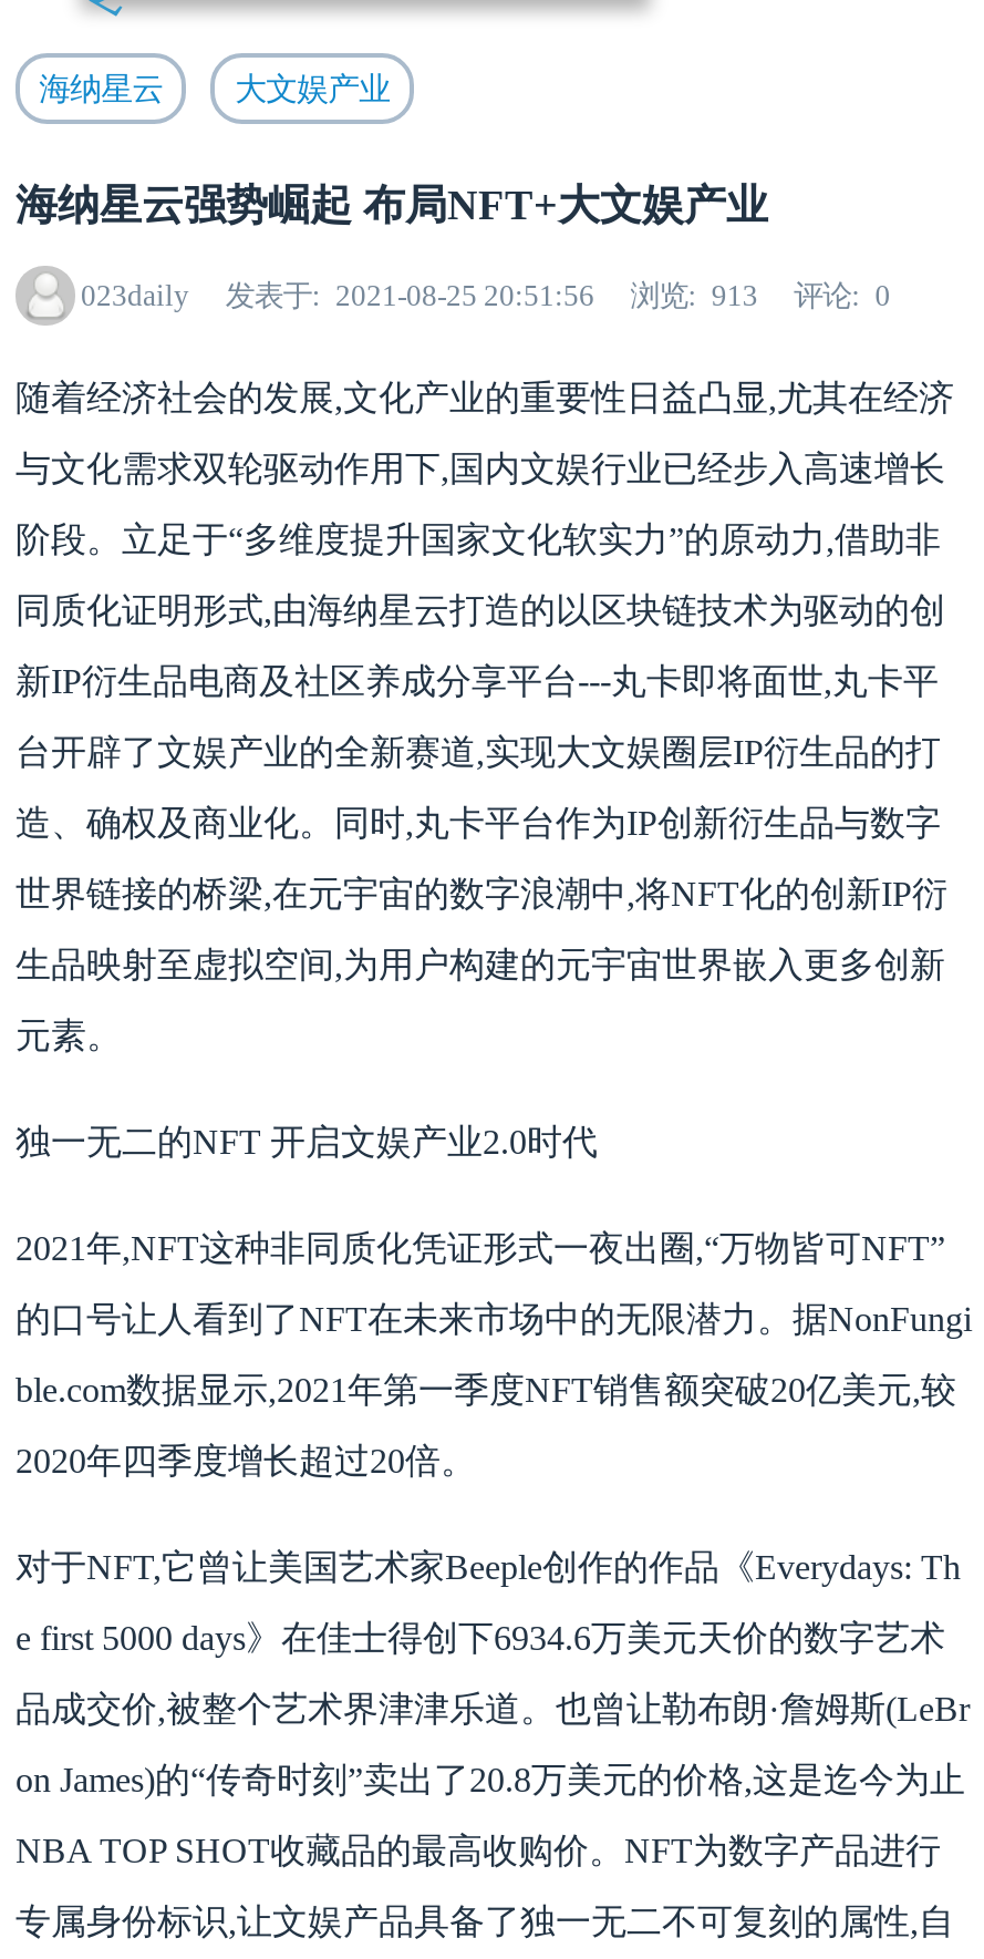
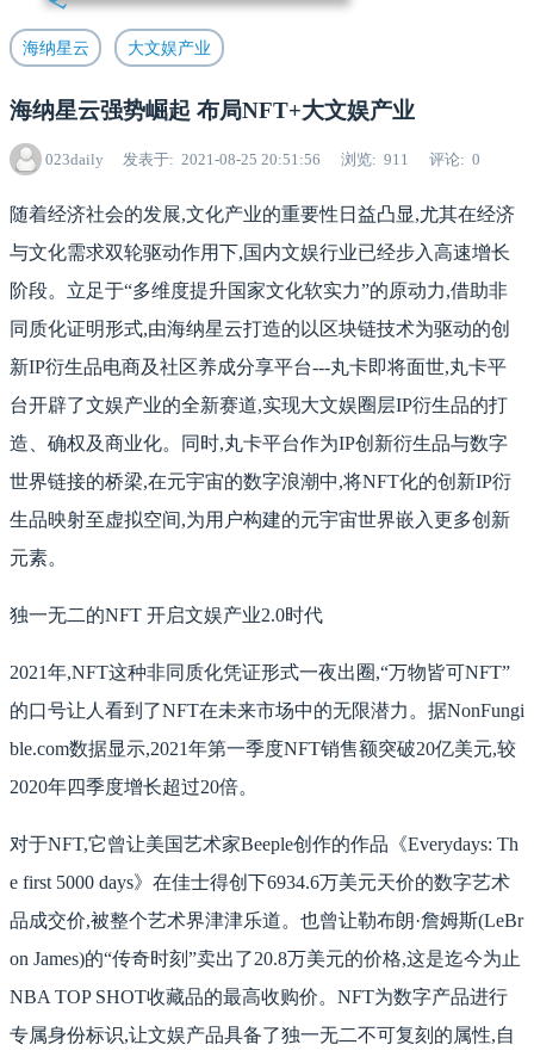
- 023daily 发表于 2021-08-25 20:51:56 浏览 913 评论 0
+ 023daily 发表于 2021-08-25 20:51:56 浏览 911 评论 0
